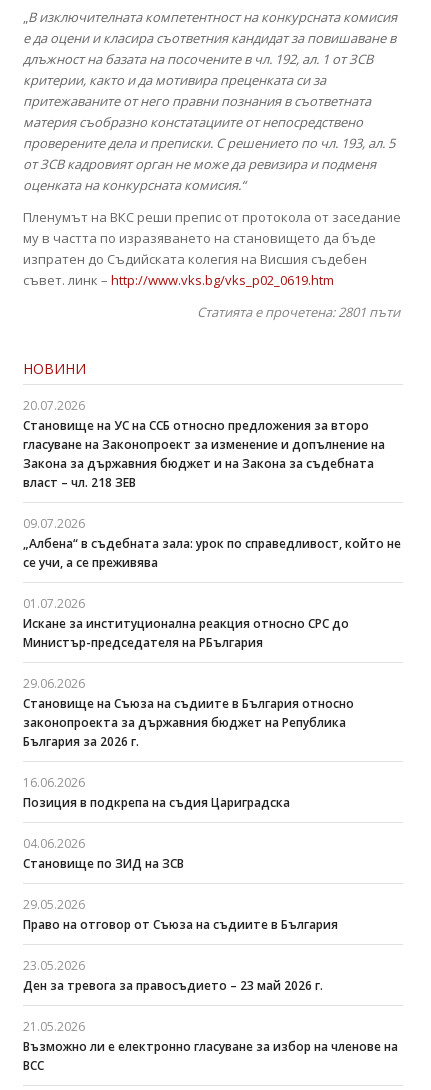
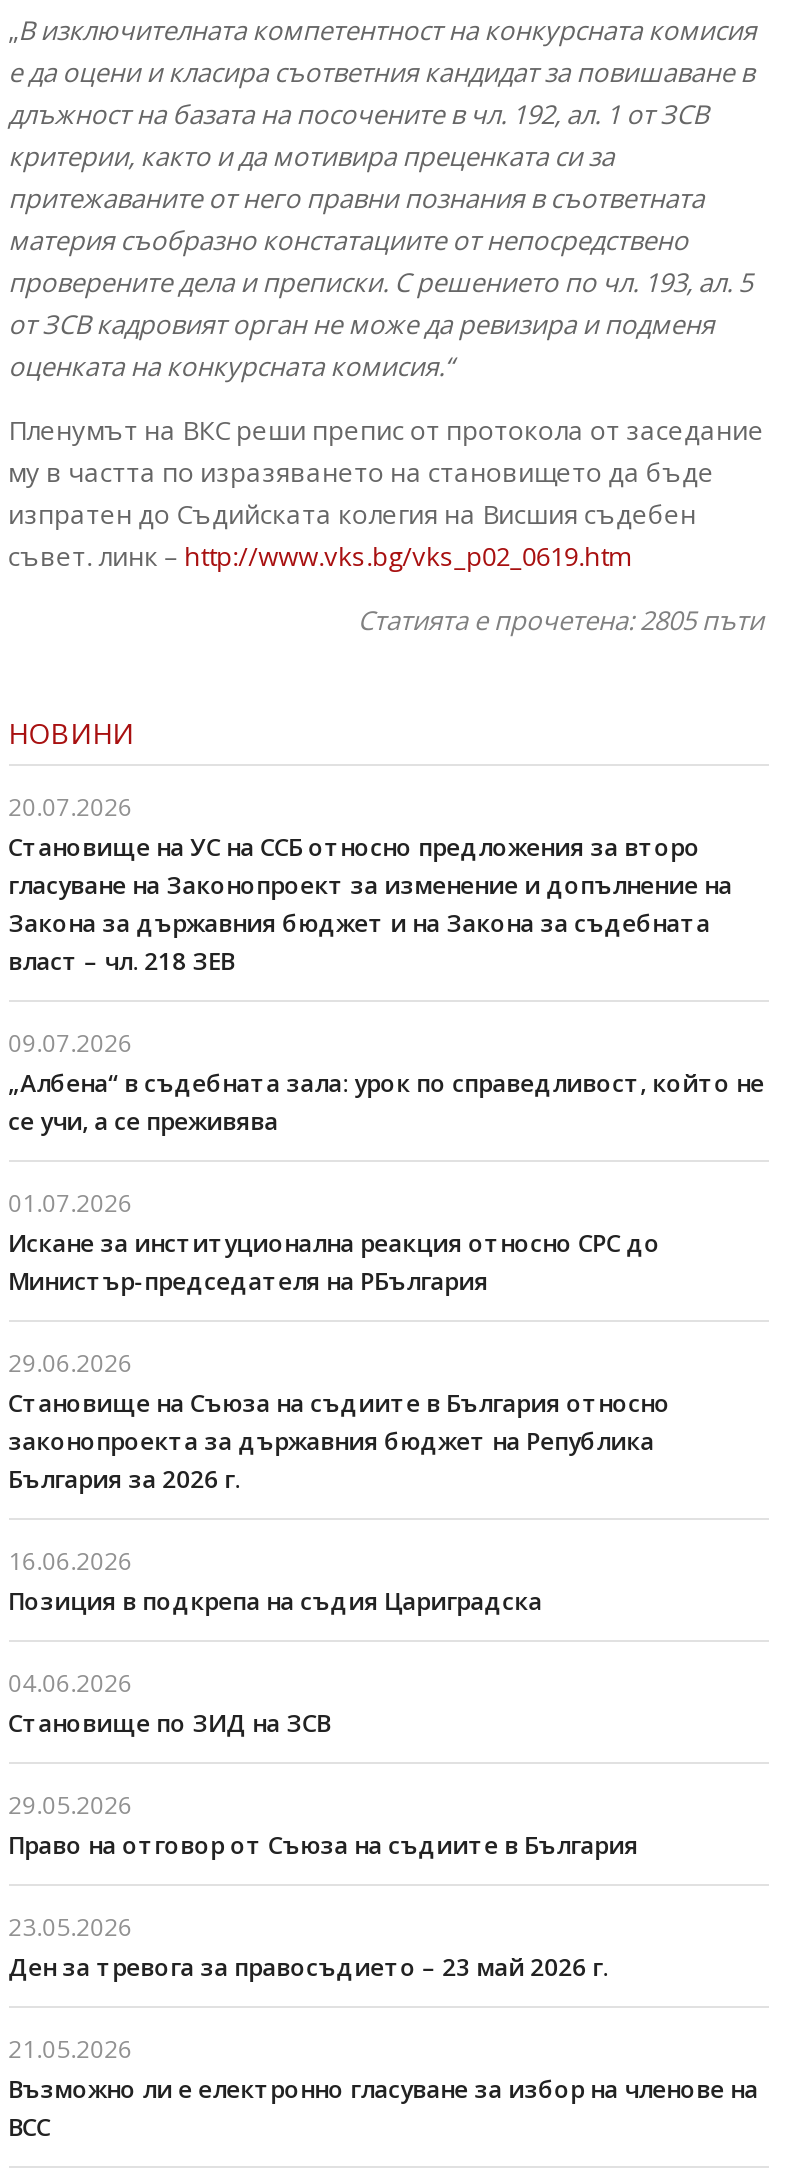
- Статията е прочетена: 2801пъти
+ Статията е прочетена: 2805пъти
